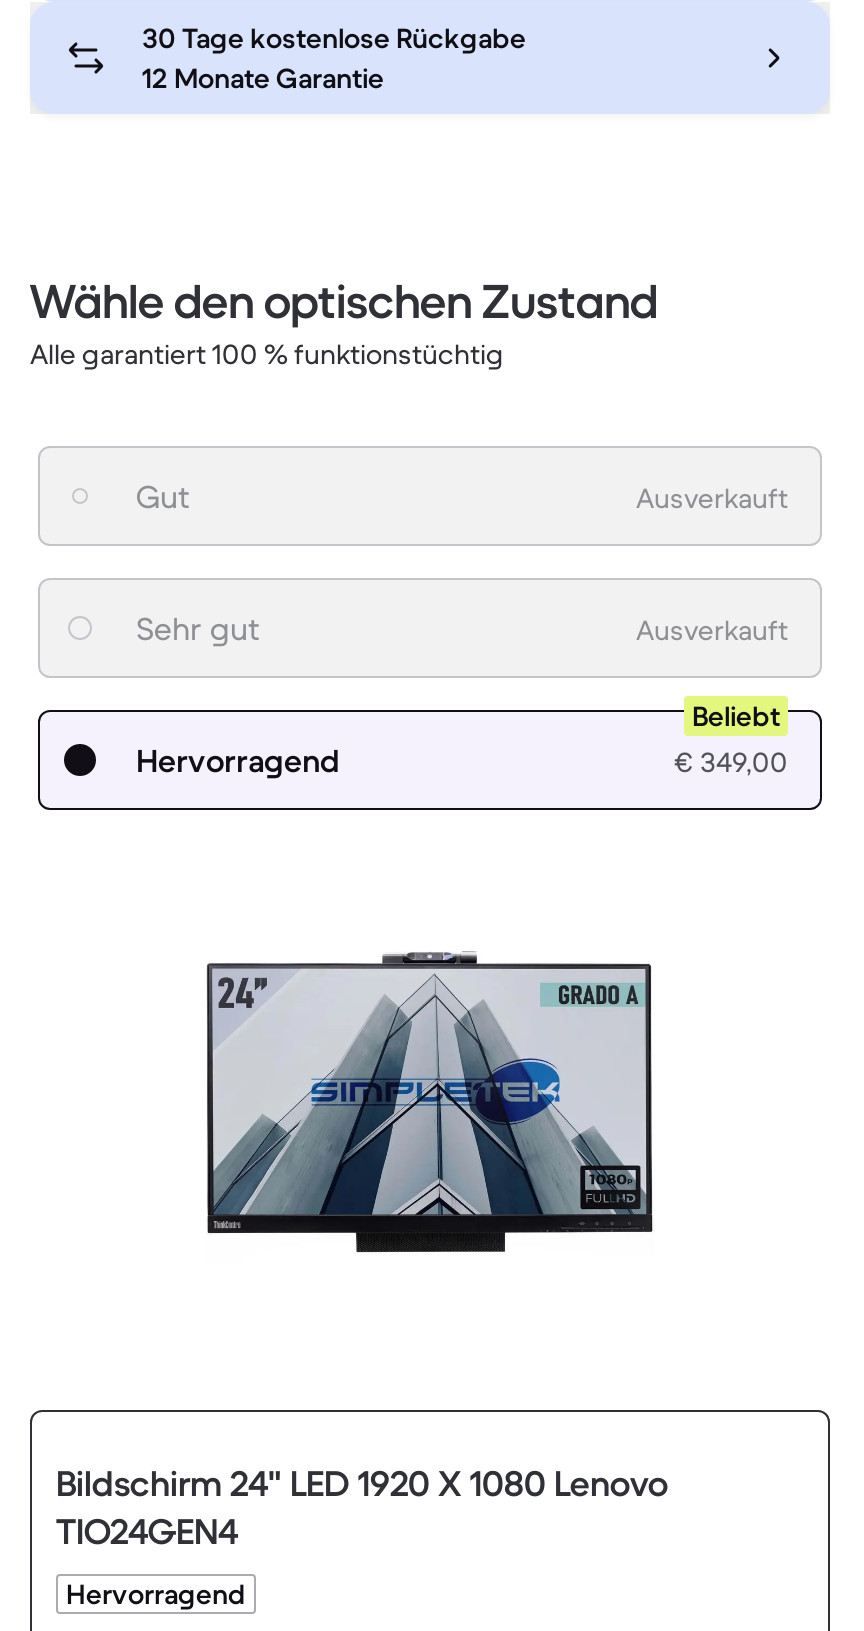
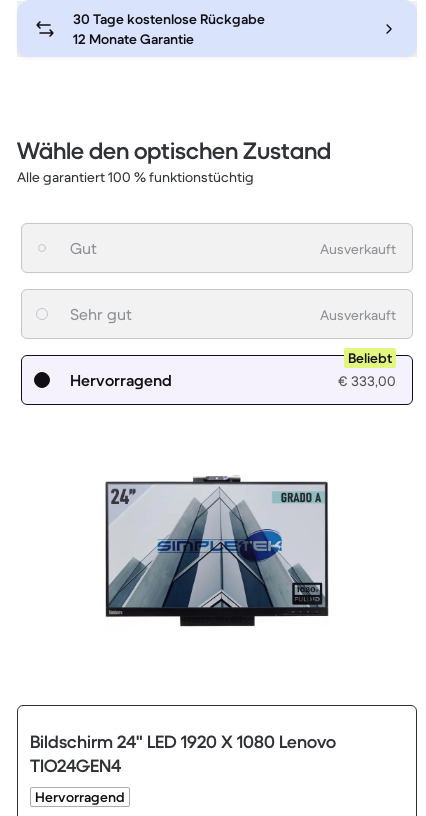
- € 349,00
+ € 333,00
